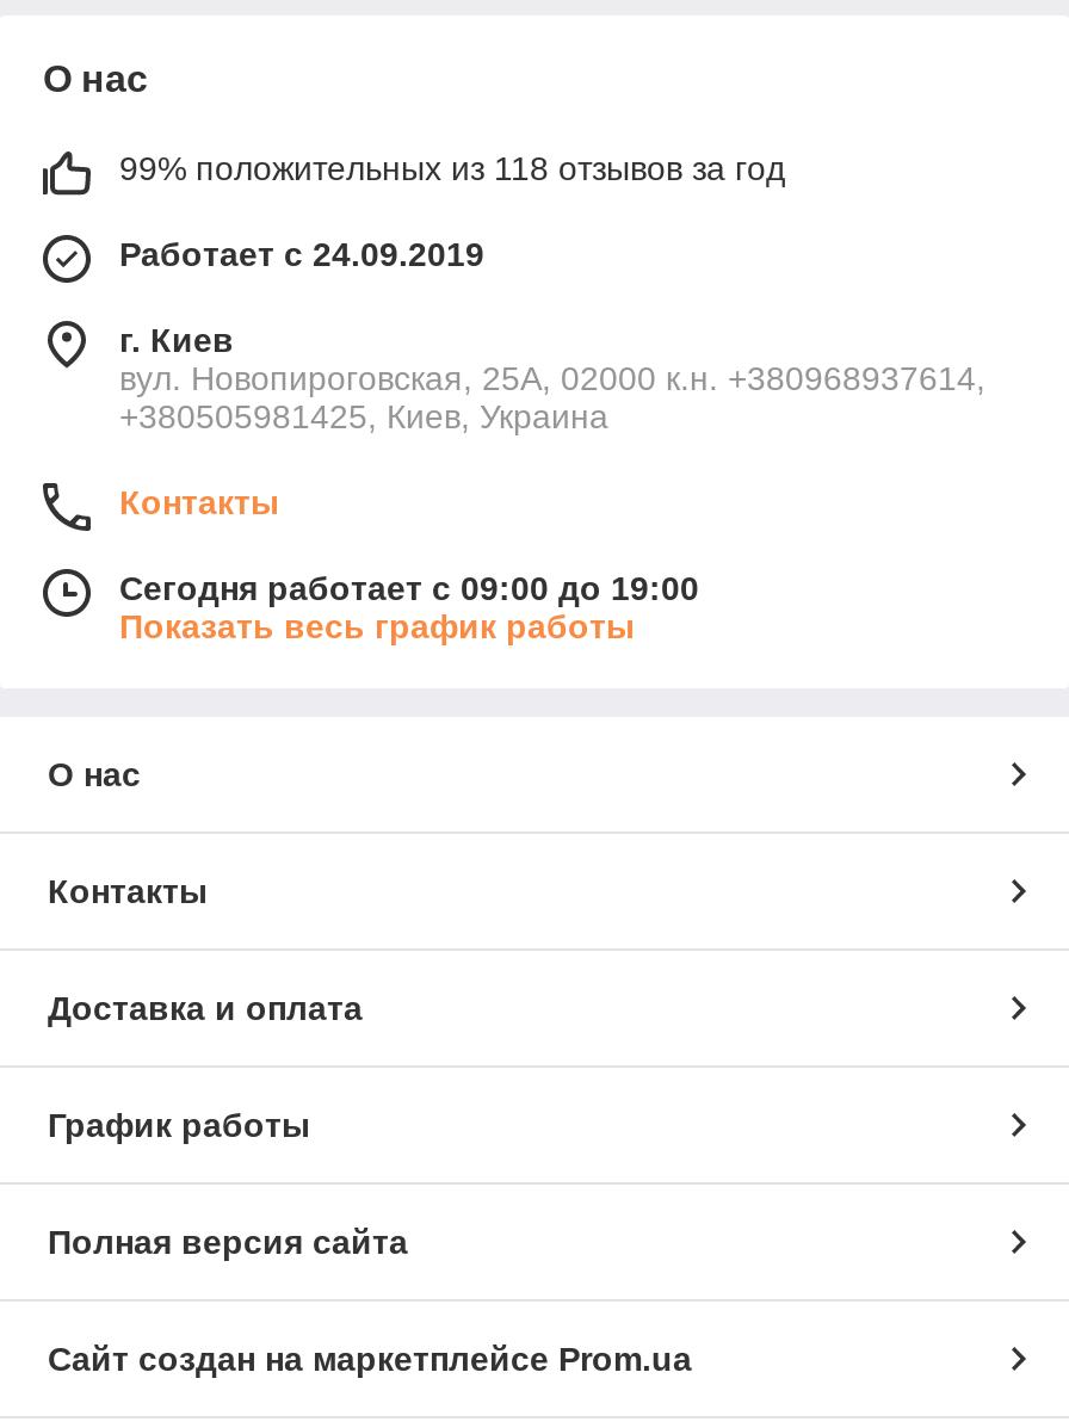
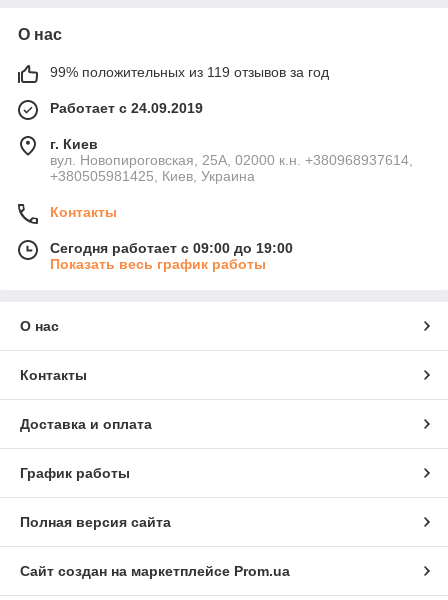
- 99% положительных из 118 отзывов за год
+ 99% положительных из 119 отзывов за год
